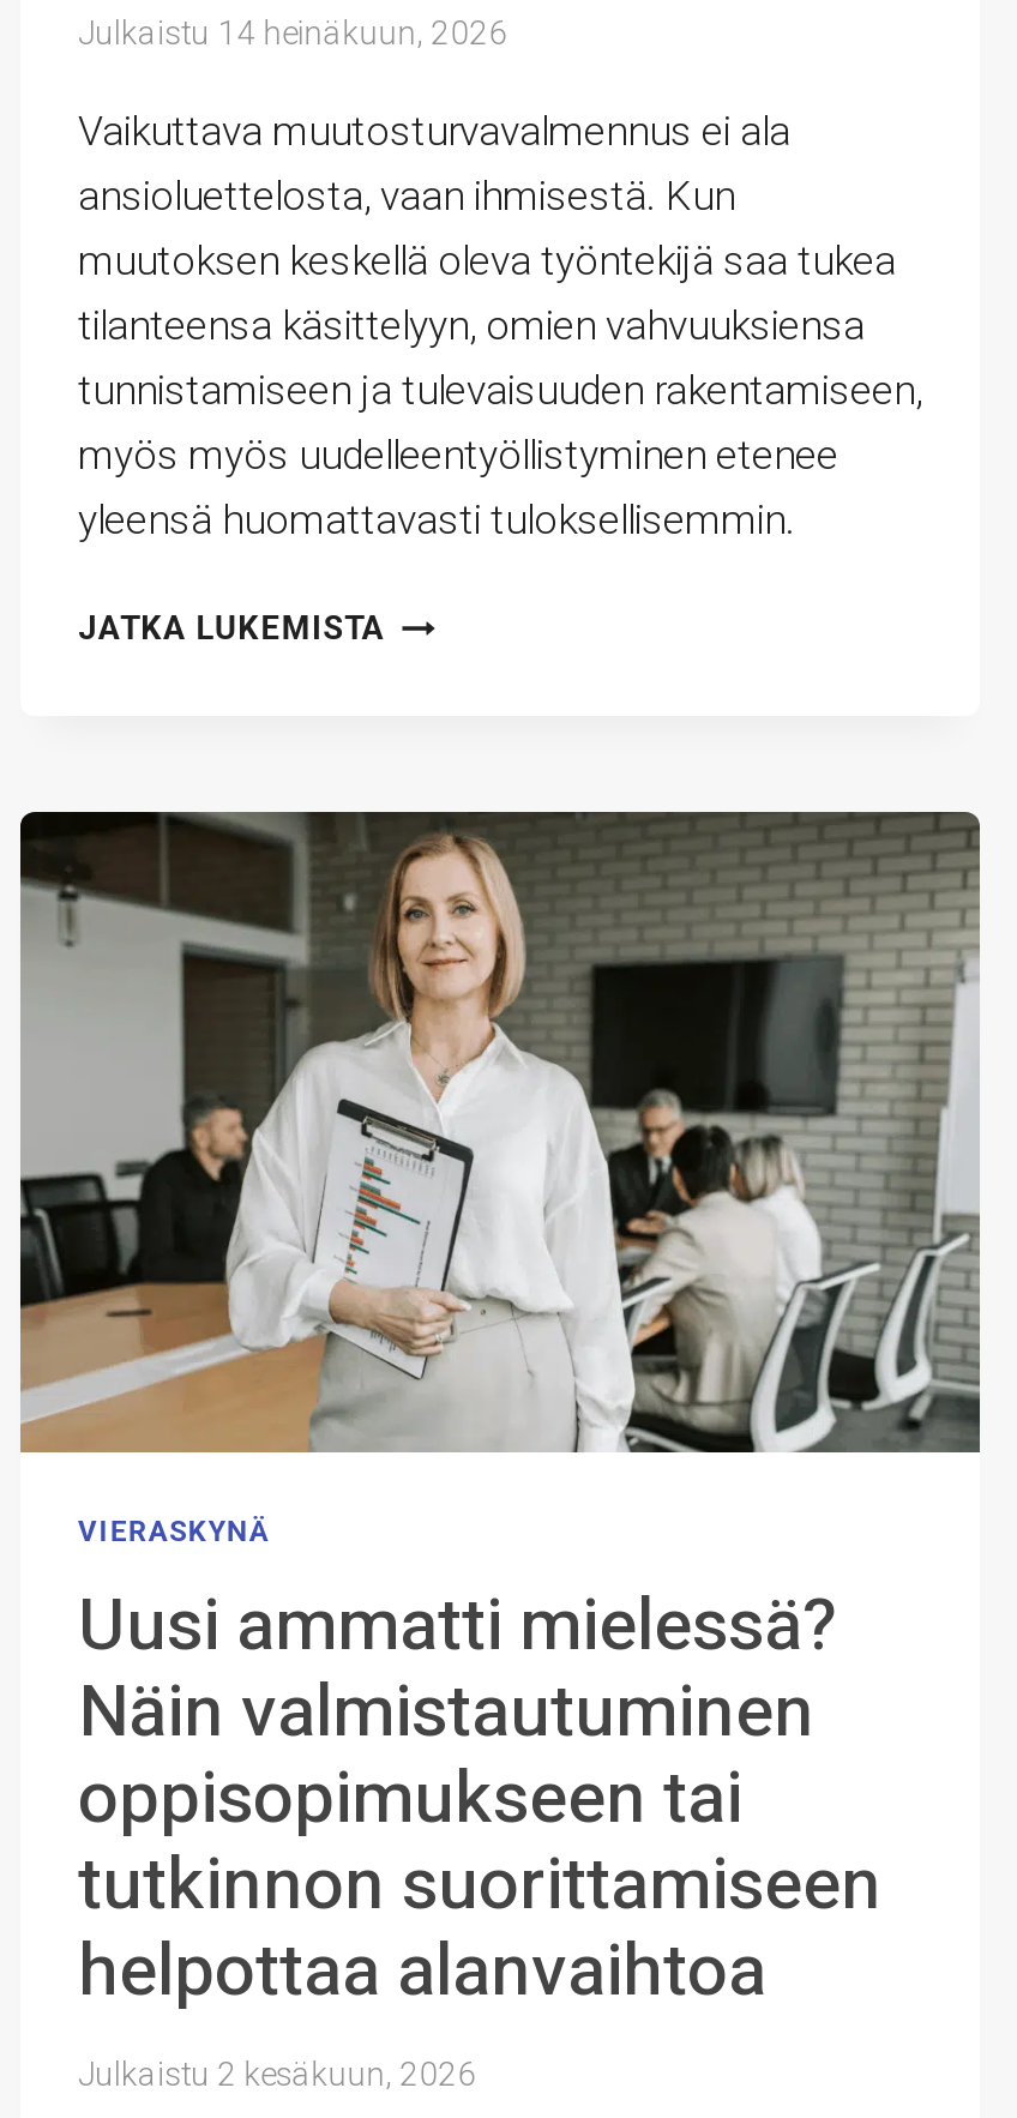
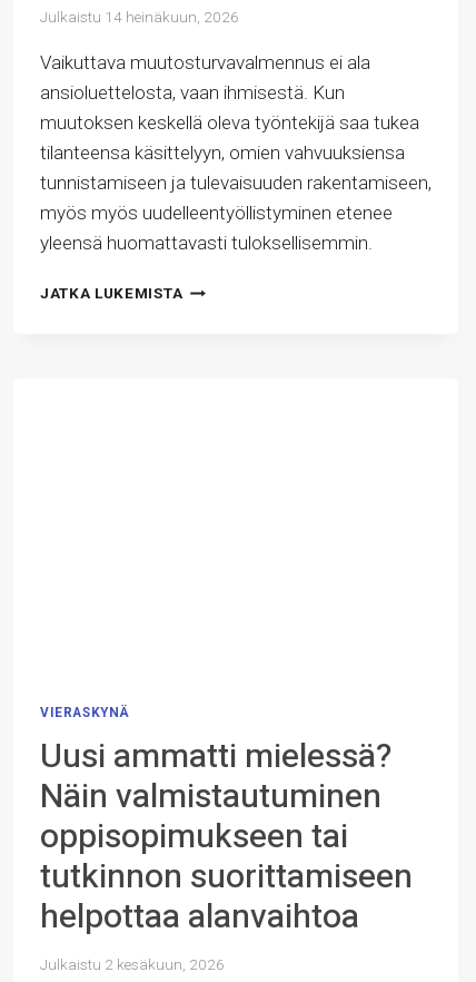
- [image]
